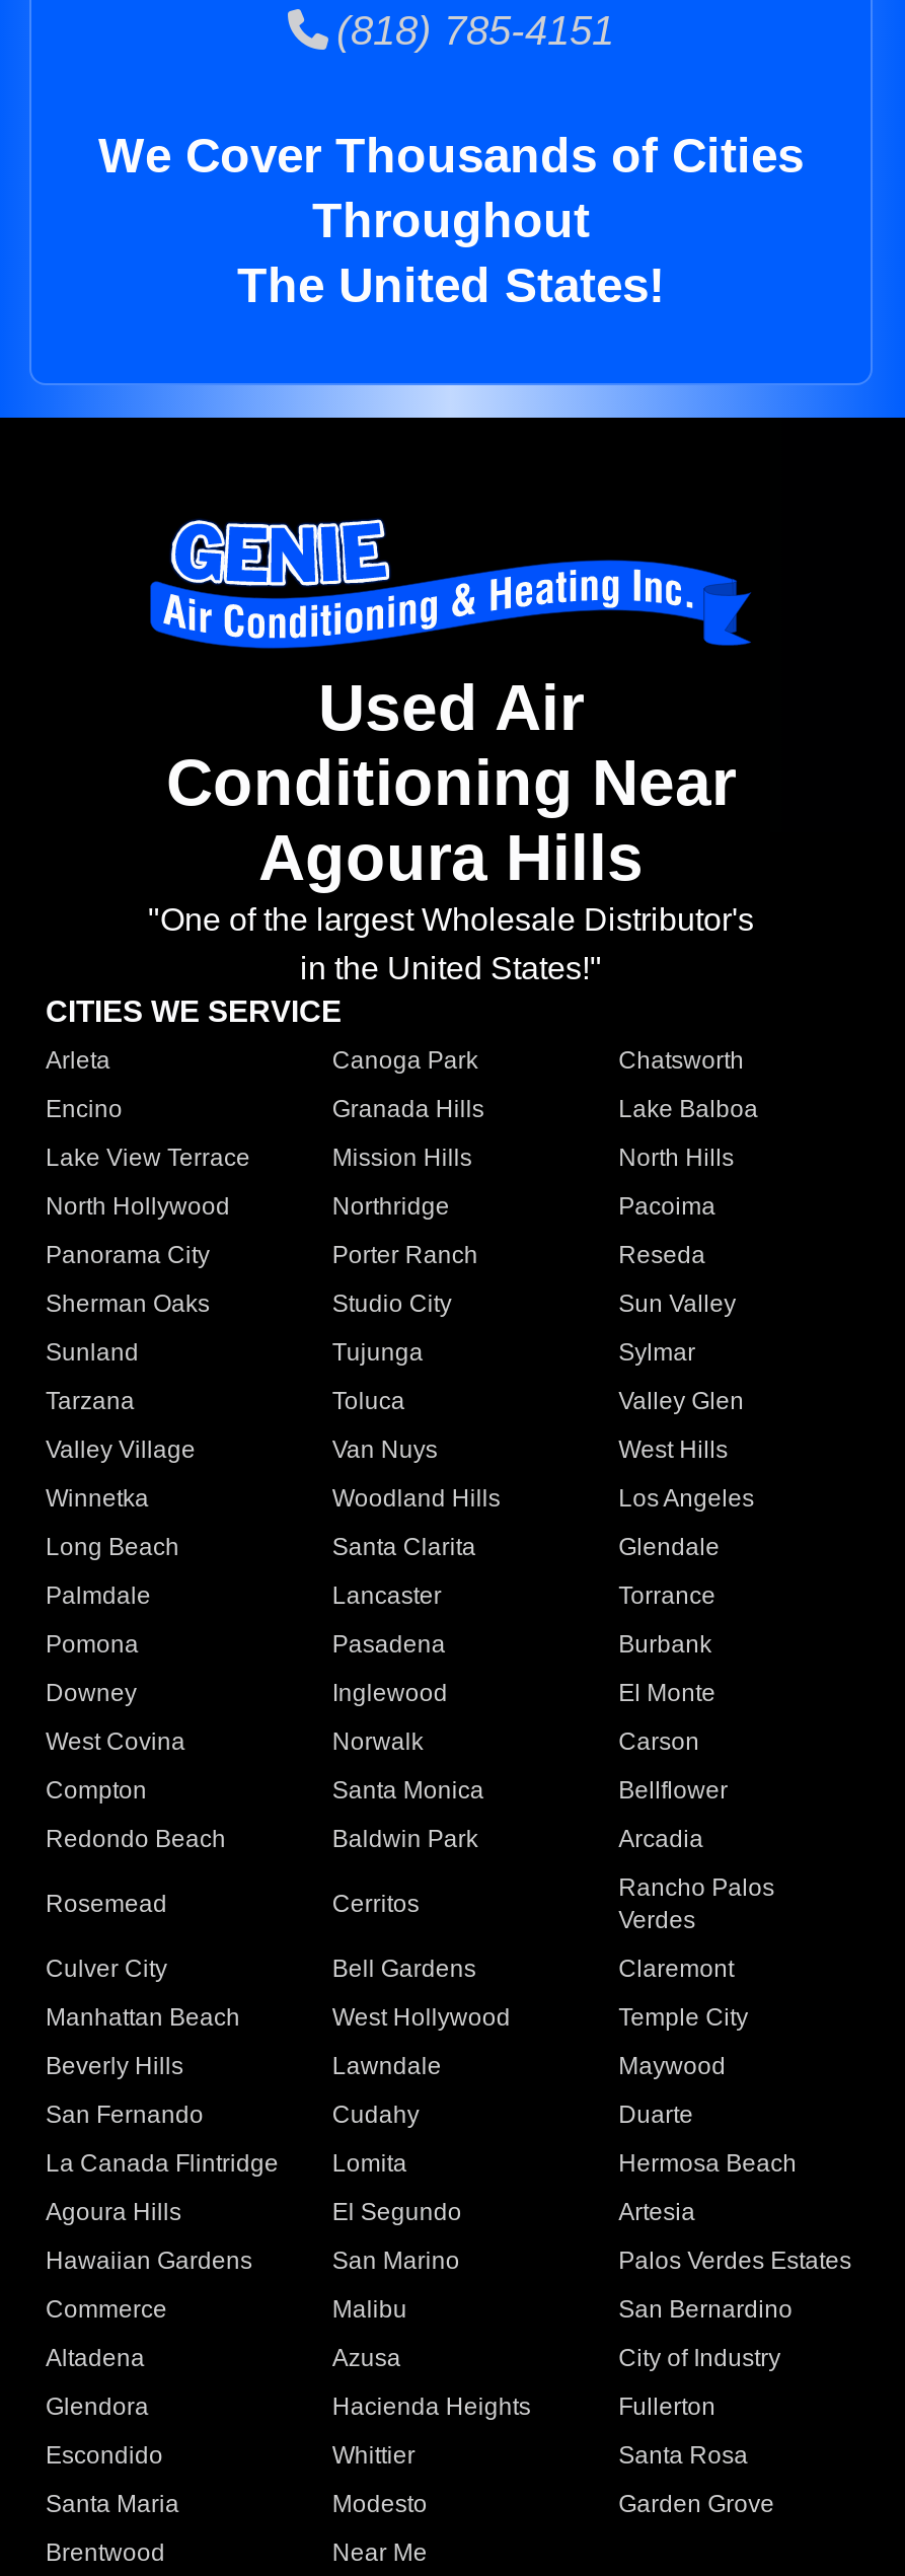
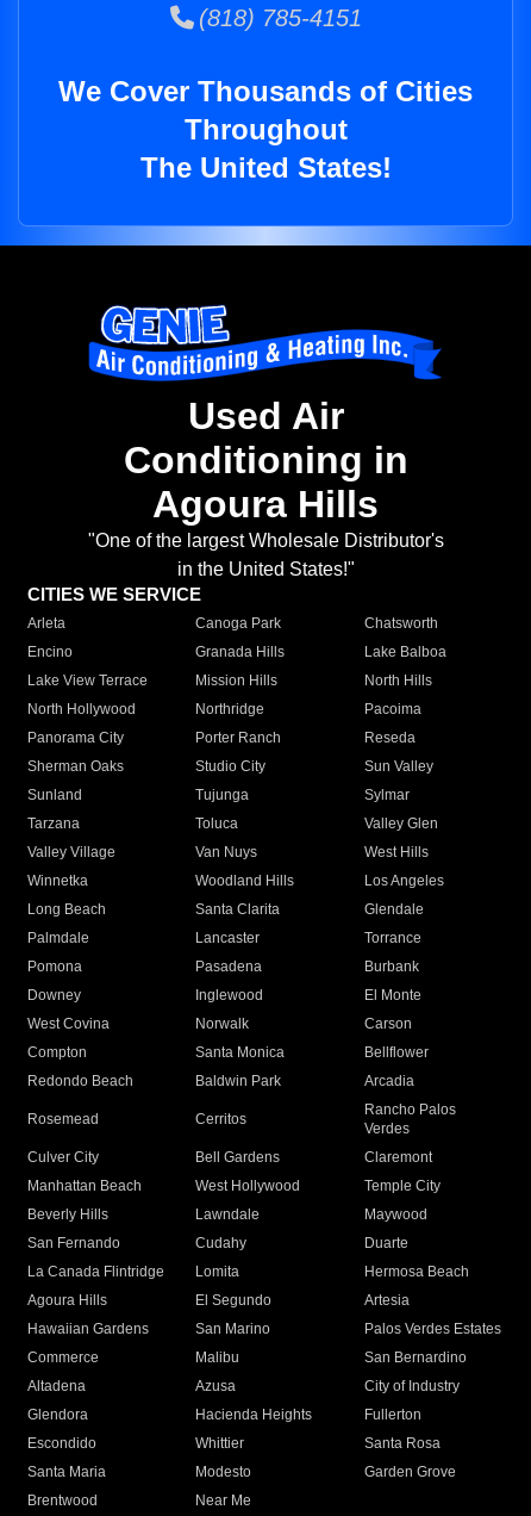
- Conditioning Near
+ Conditioning in
